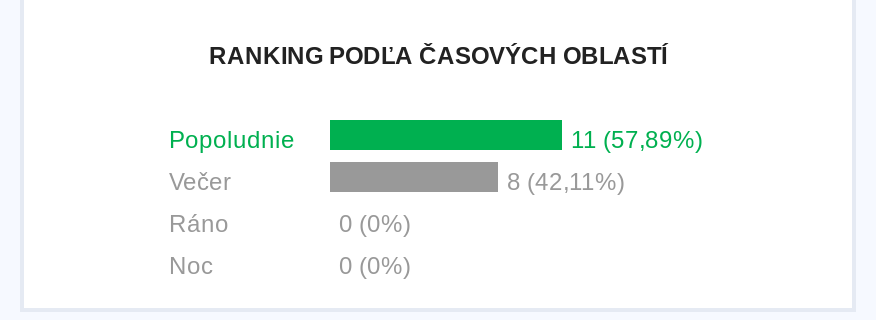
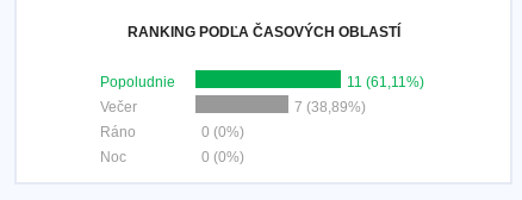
- 11 (57,89%)
+ 11 (61,11%)

- 8 (42,11%)
+ 7 (38,89%)
